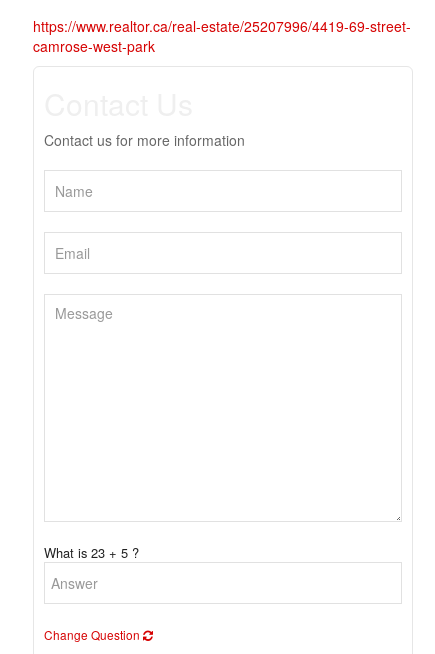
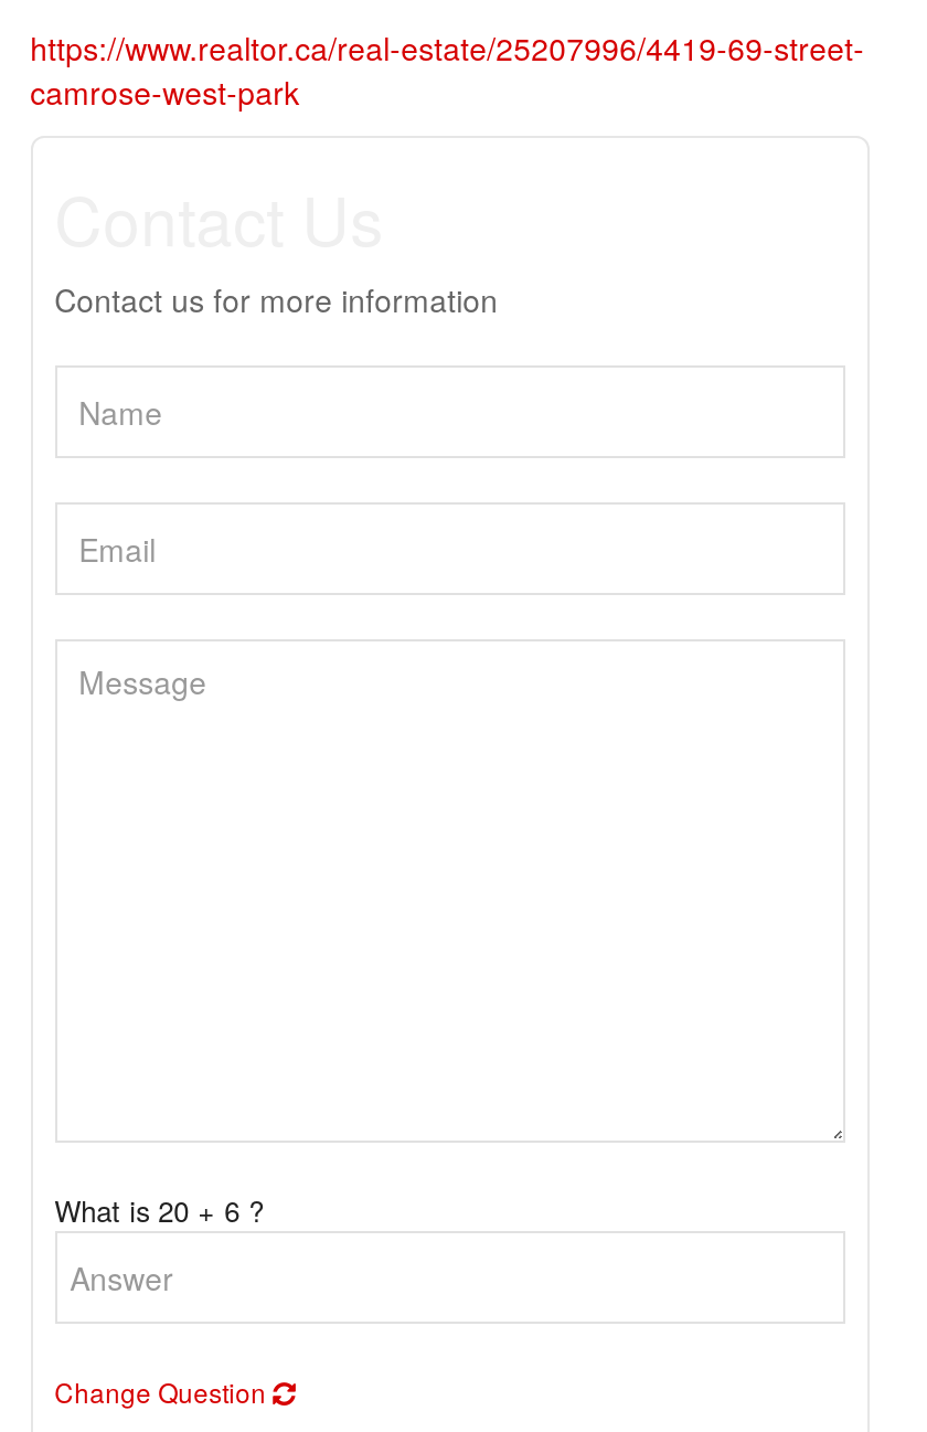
- What is 23 + 5 ?
+ What is 20 + 6 ?
